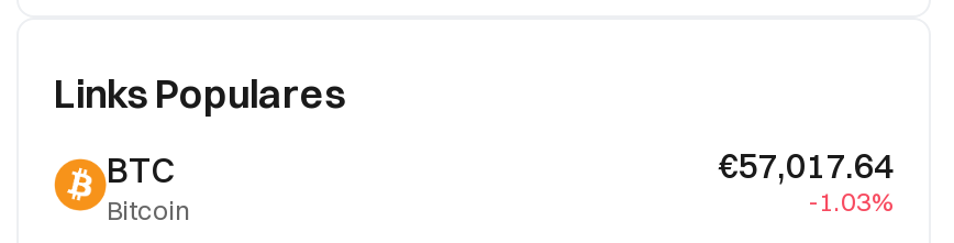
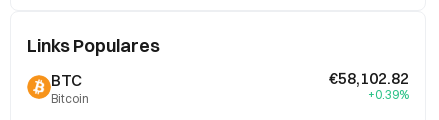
- €57,017.64
+ €58,102.82

- -1.03%
+ +0.39%
